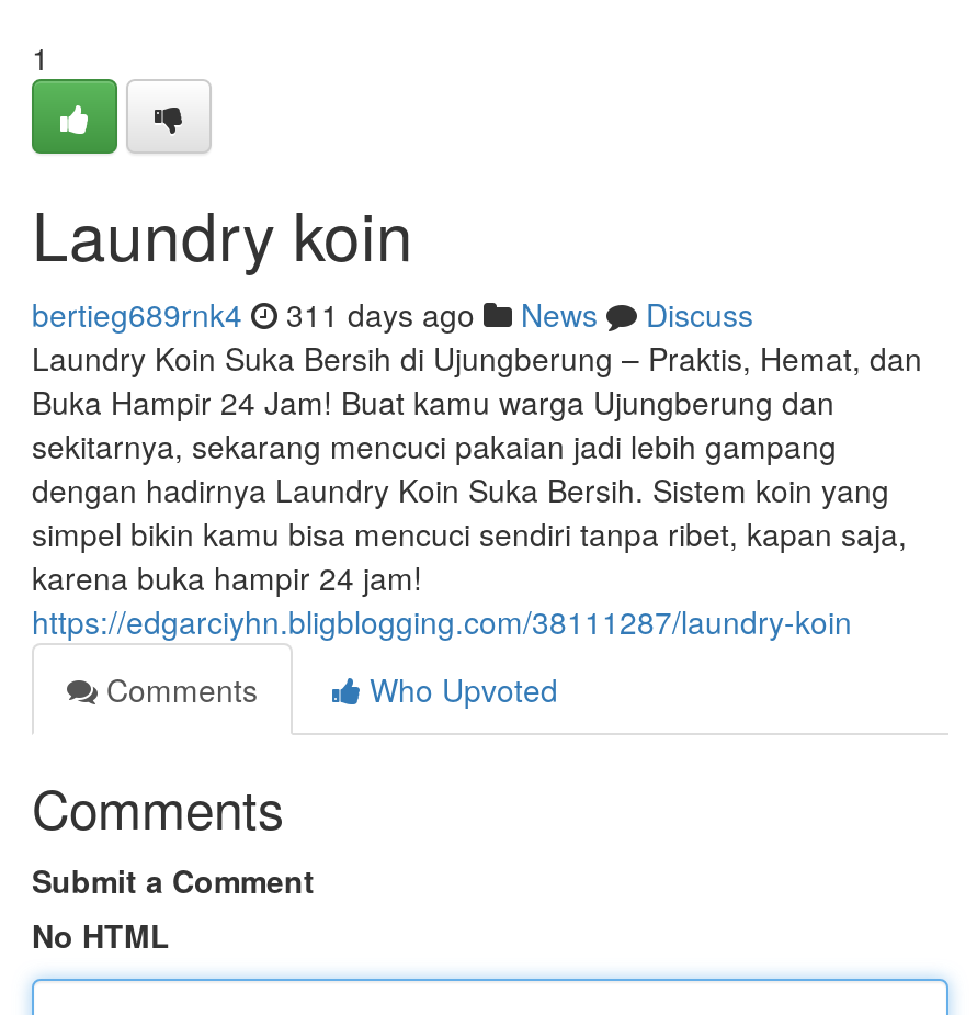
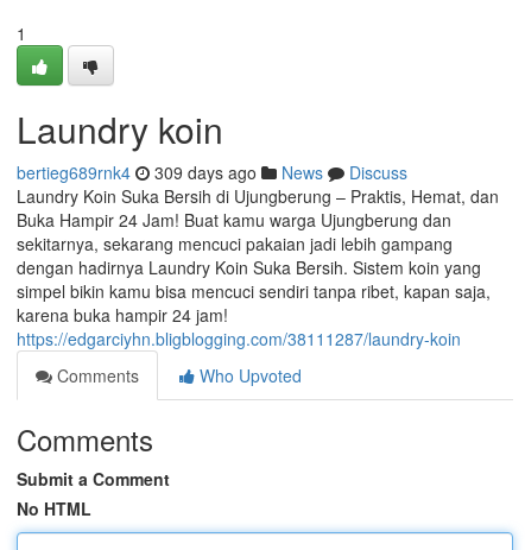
- bertieg689rnk4 311 days ago News Discuss
+ bertieg689rnk4 309 days ago News Discuss
